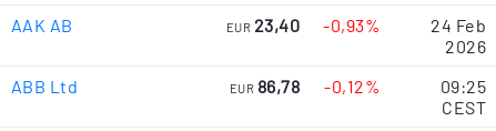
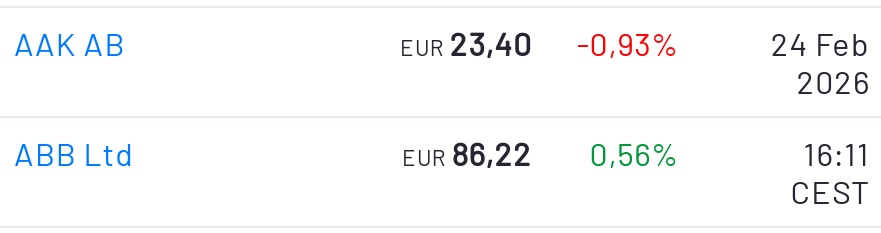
- EUR 86,78
+ EUR 86,22

- -0,12%
+ 0,56%

- 09:25
+ 16:11
